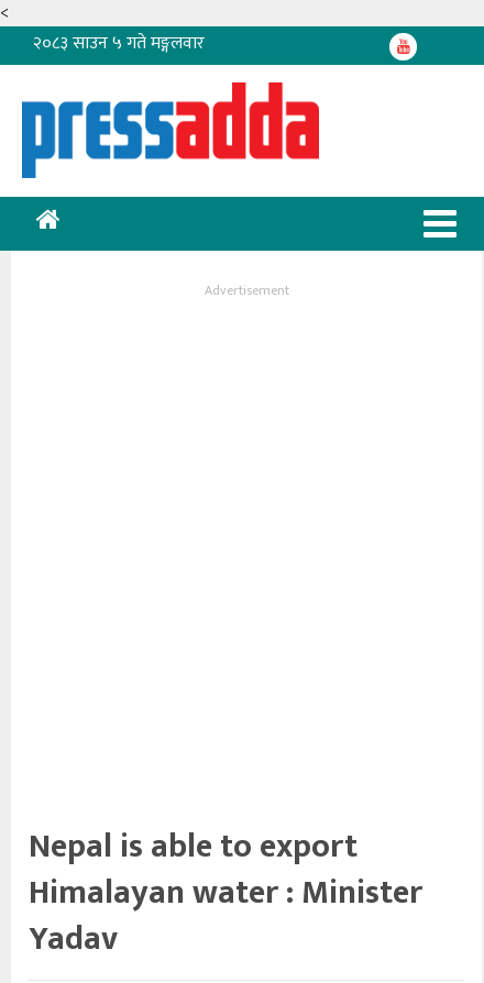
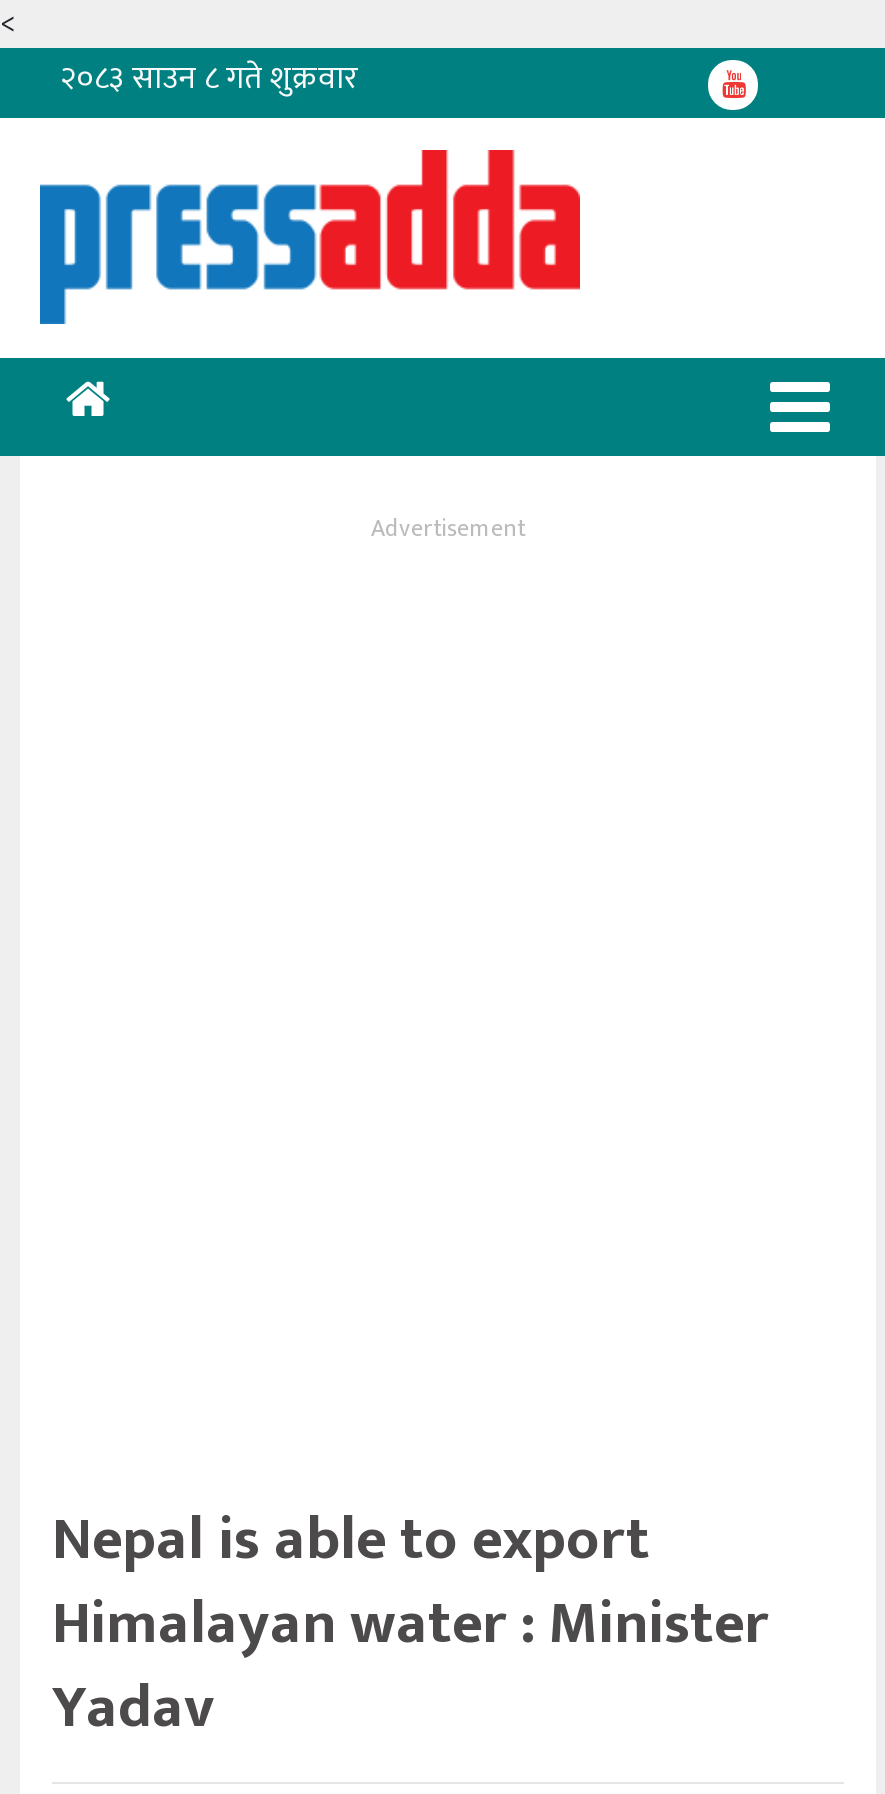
- २०८३ साउन ५ गते मङ्गलवार
+ २०८३ साउन ८ गते शुक्रवार
